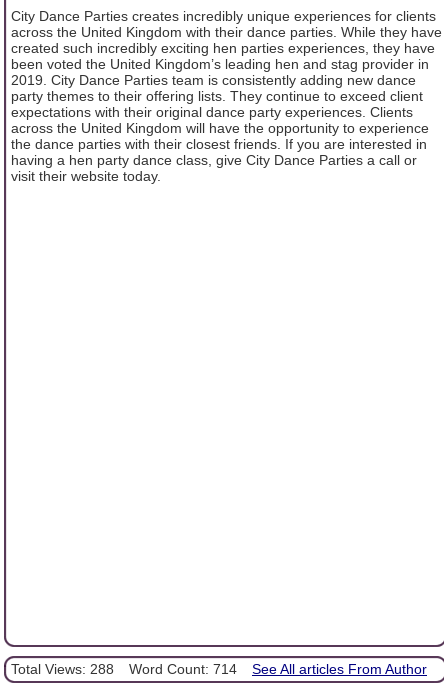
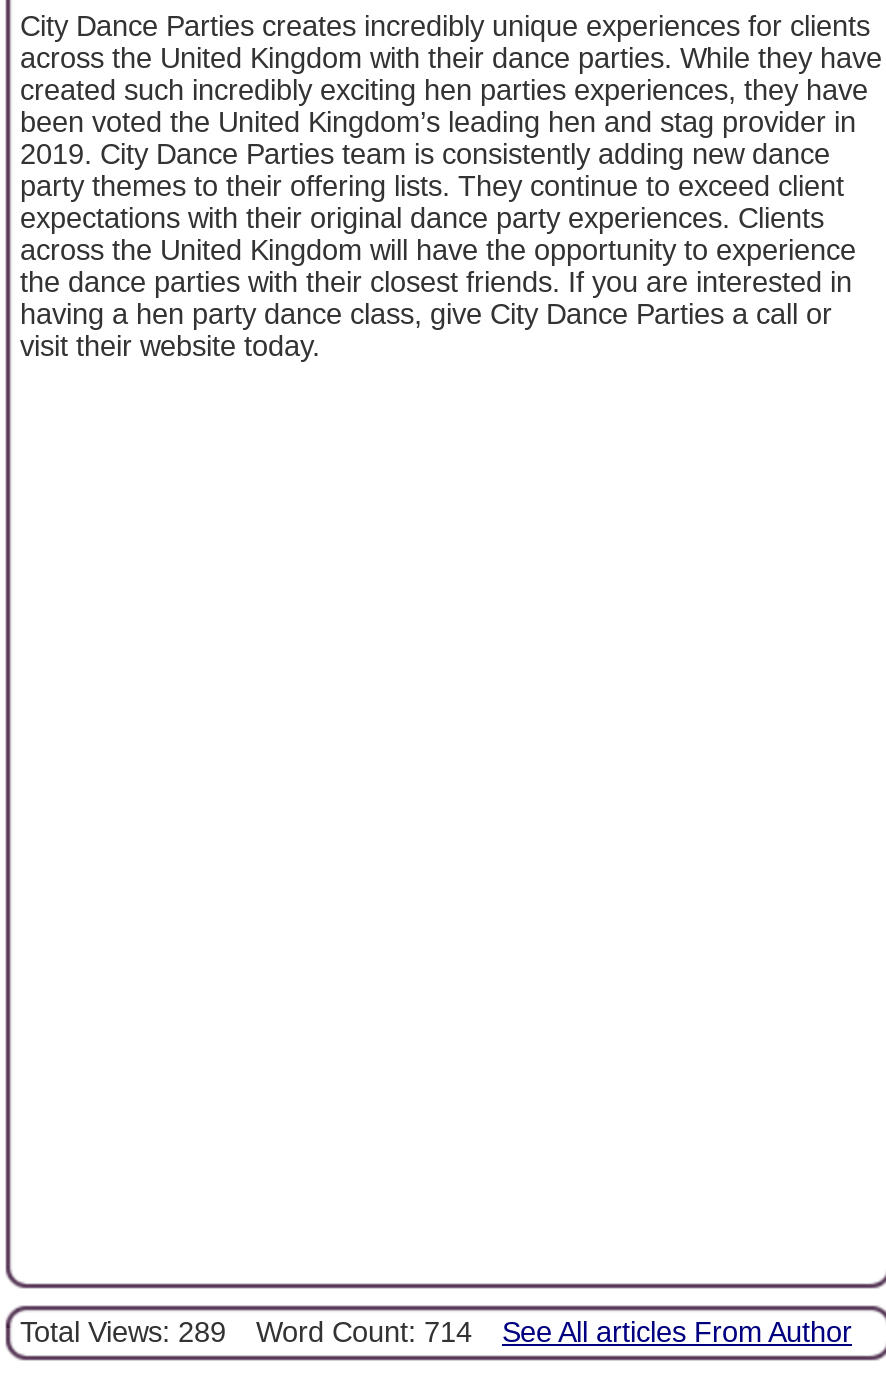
- Total Views: 288 Word Count: 714 See All articles From Author
+ Total Views: 289 Word Count: 714 See All articles From Author
